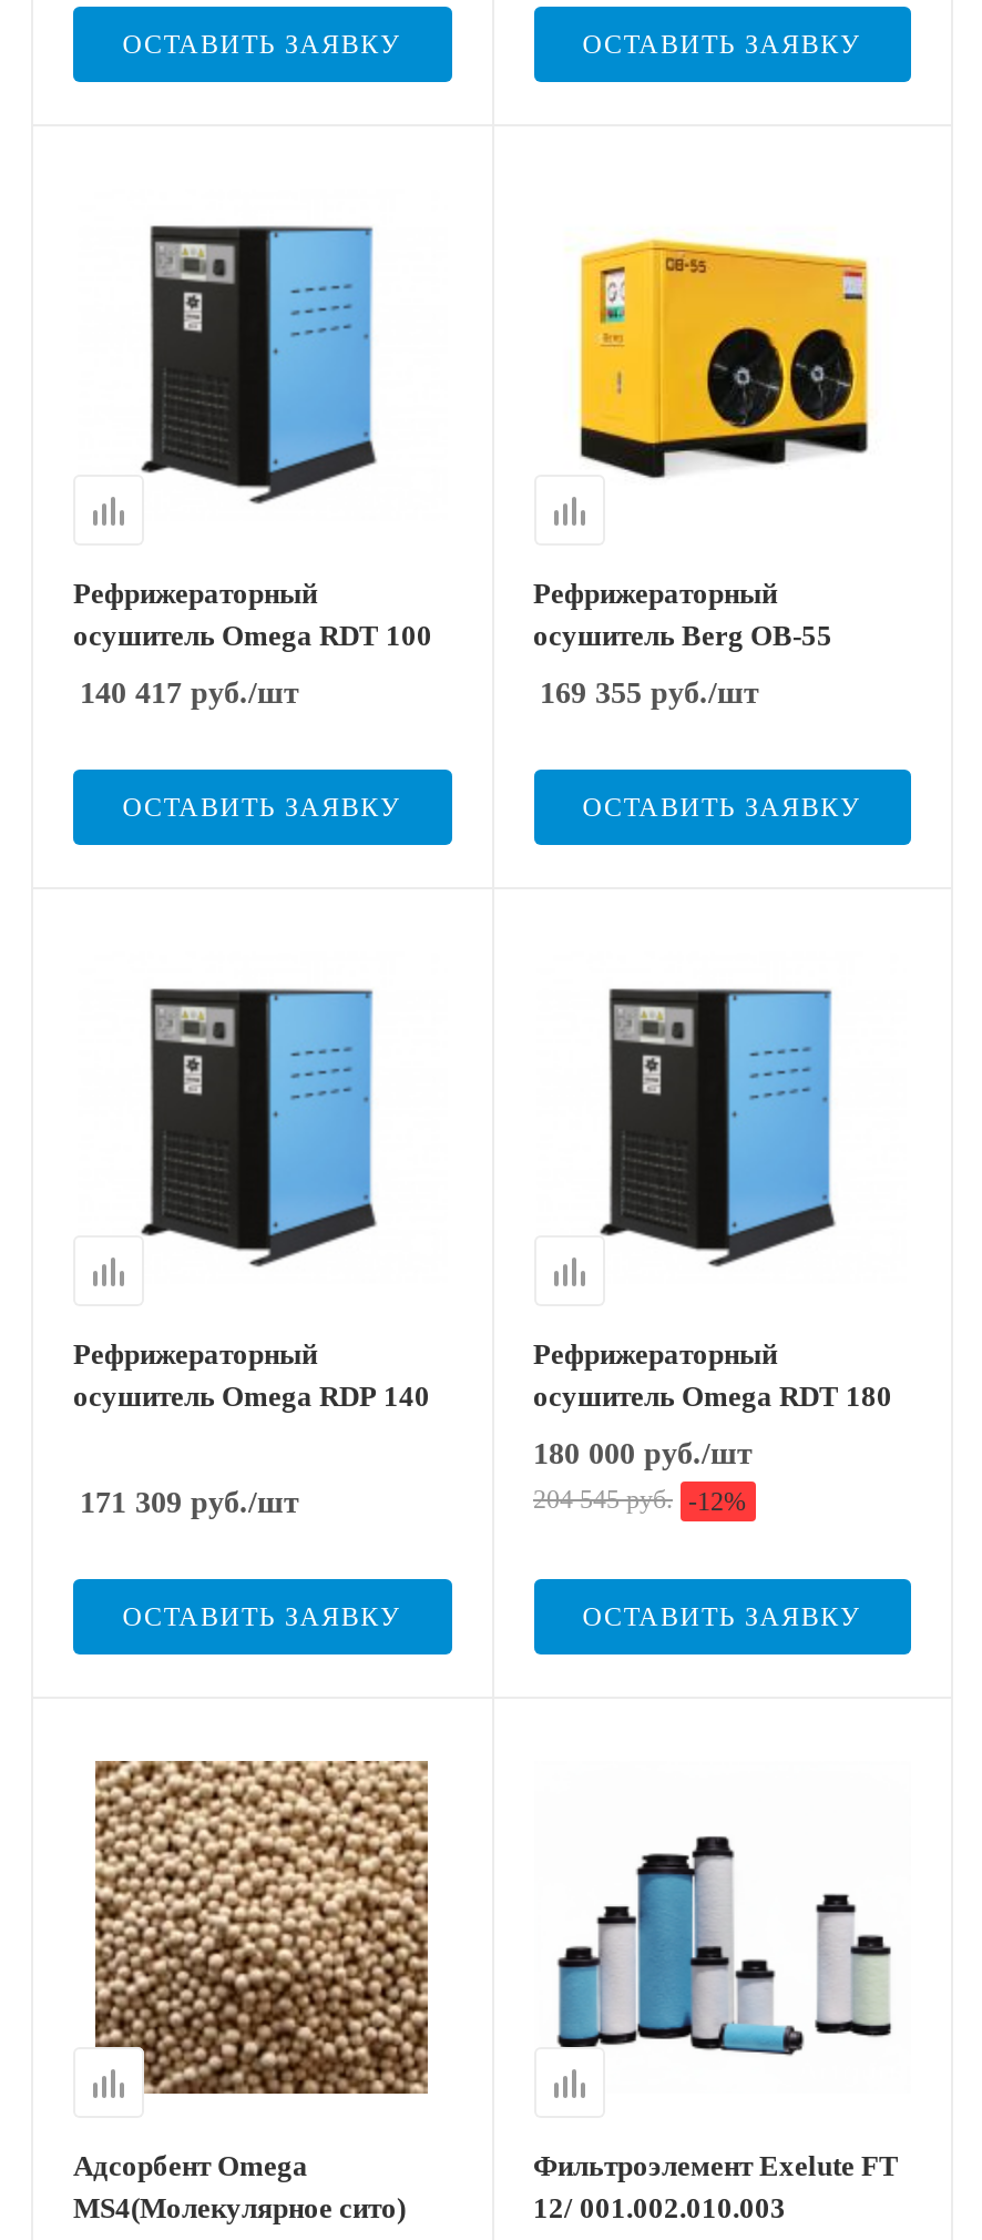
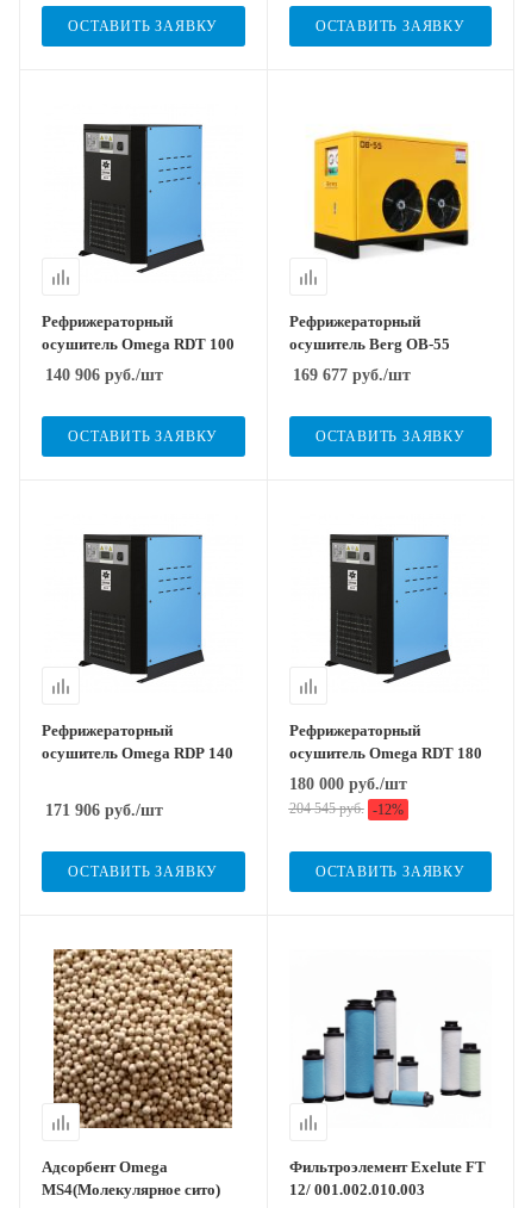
- 140 417 руб./шт
+ 140 906 руб./шт

- 169 355 руб./шт
+ 169 677 руб./шт

- 171 309 руб./шт
+ 171 906 руб./шт
